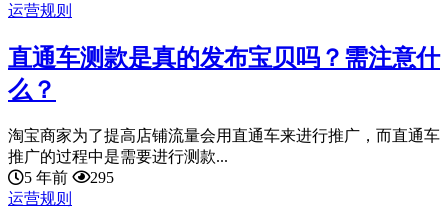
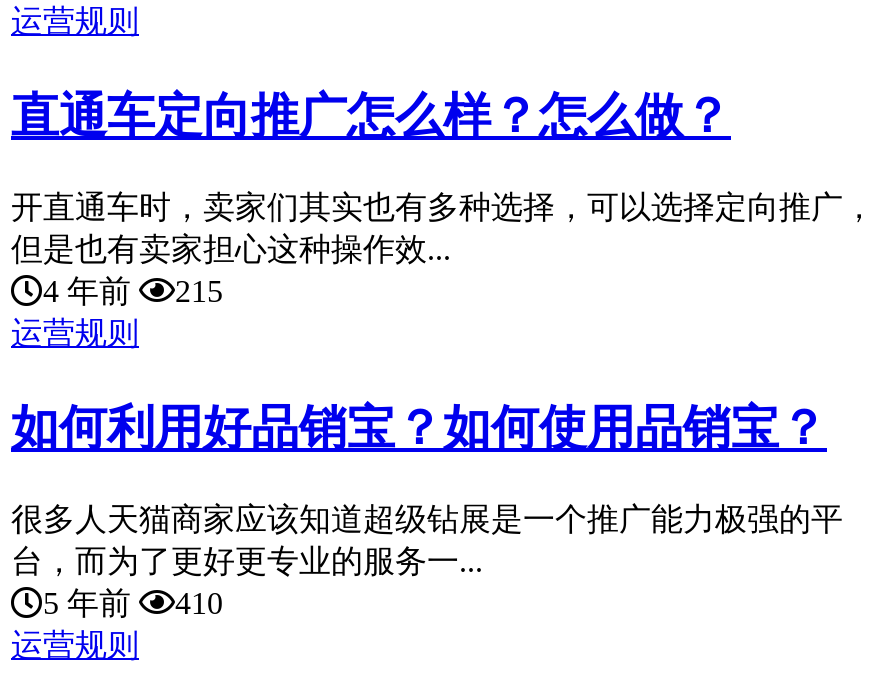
- 直通车测款是真的发布宝贝吗？需注意什
- 么？
- 淘宝商家为了提高店铺流量会用直通车来进行推广，而直通车
- 推广的过程中是需要进行测款...
+ 直通车定向推广怎么样？怎么做？
+ 开直通车时，卖家们其实也有多种选择，可以选择定向推广，
+ 但是也有卖家担心这种操作效...
+ 4 年前
+ 215
+ 运营规则
+ 如何利用好品销宝？如何使用品销宝？
+ 很多人天猫商家应该知道超级钻展是一个推广能力极强的平
+ 台，而为了更好更专业的服务一...

- 5 年前 295
+ 5 年前 410
